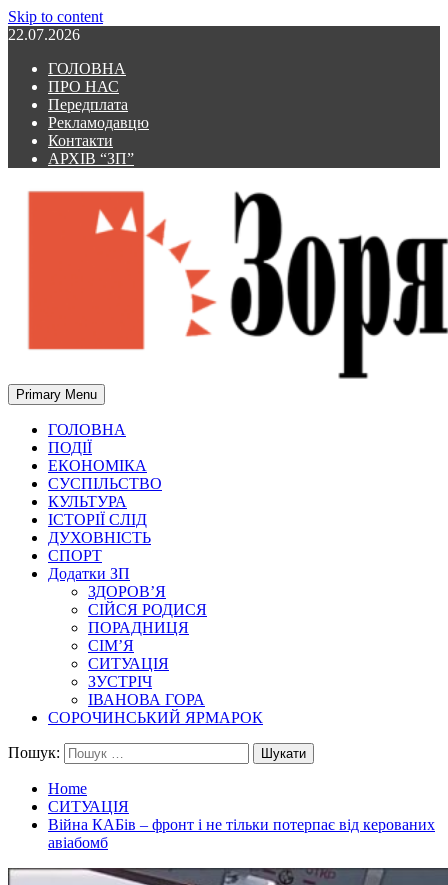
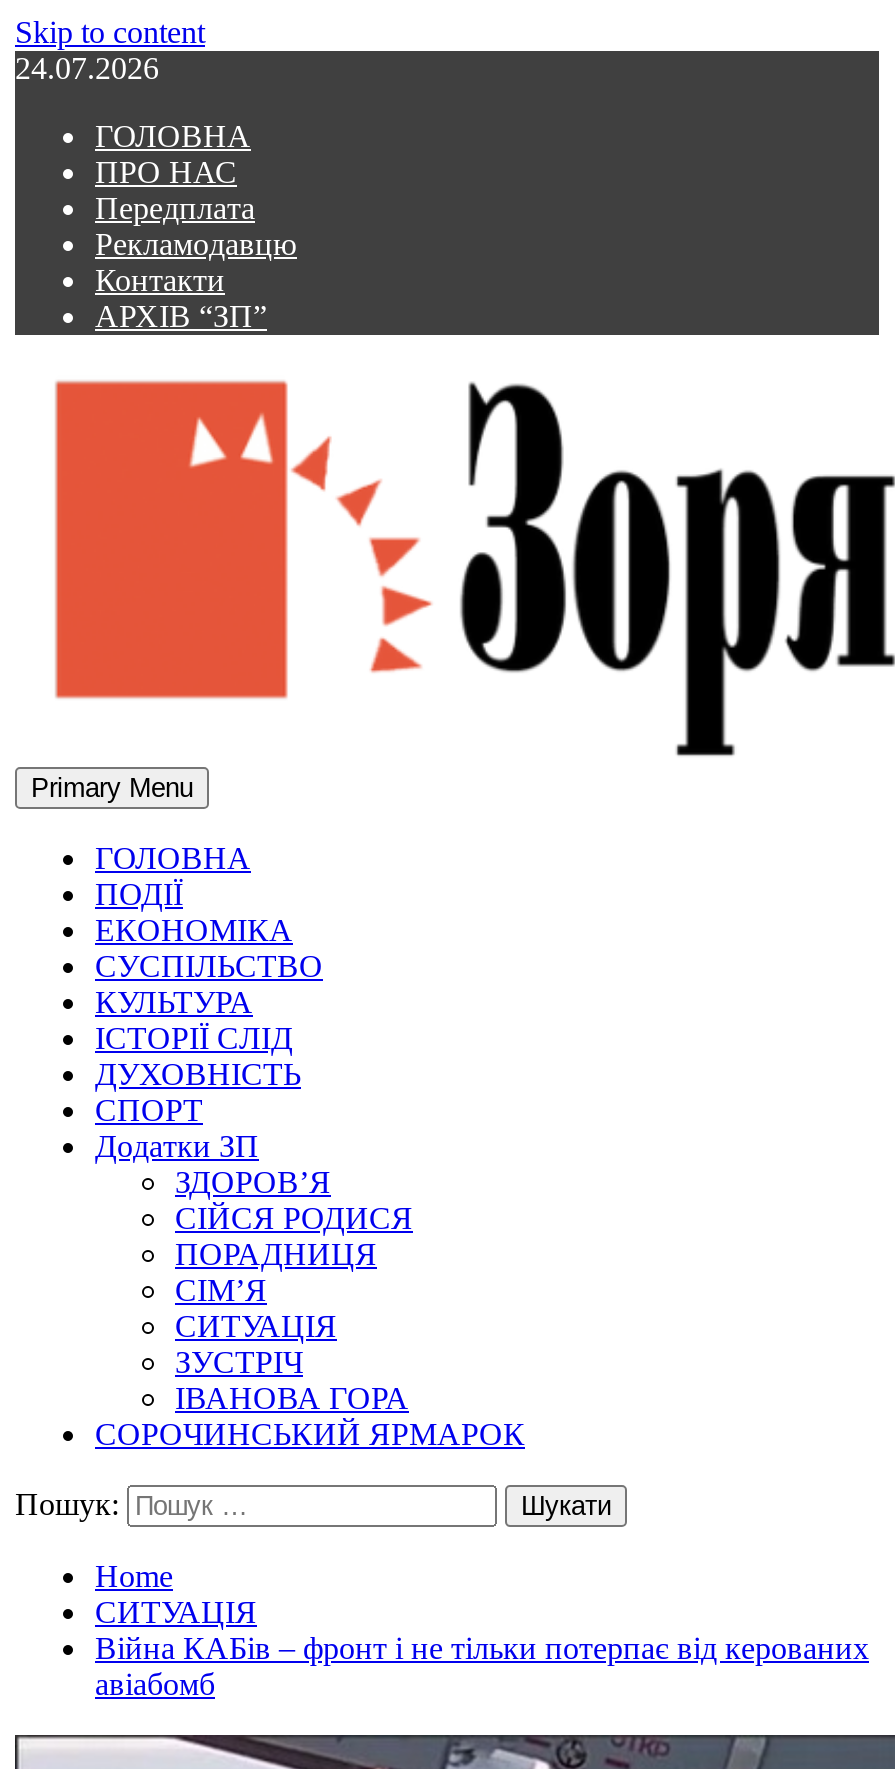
- 22.07.2026
+ 24.07.2026
